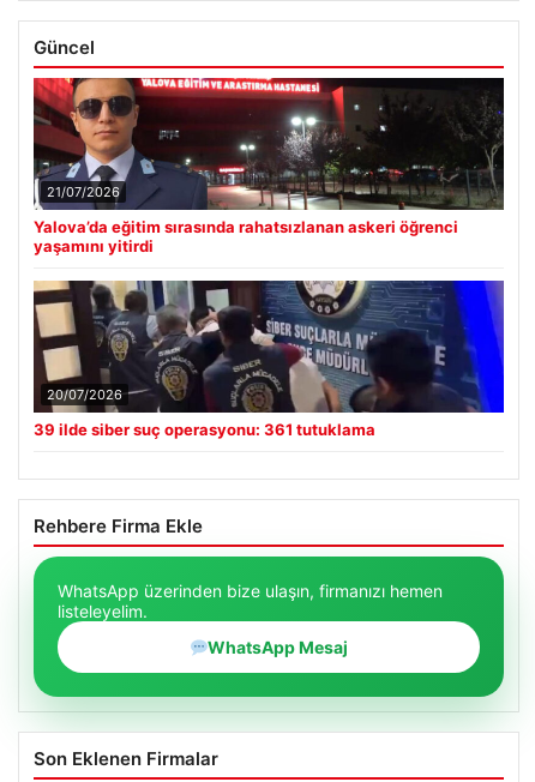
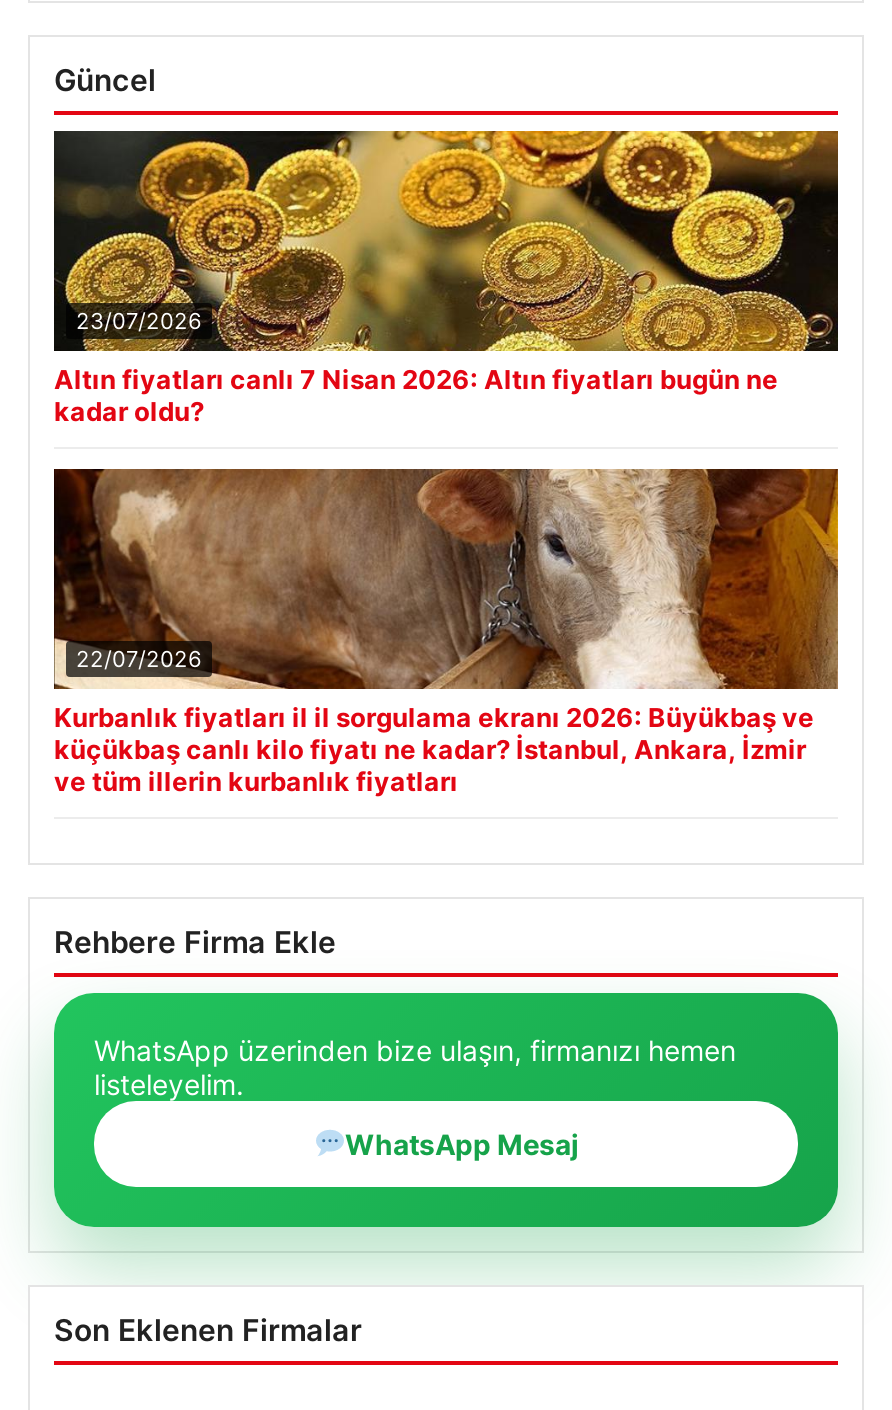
- [image]
- 21/07/2026
+ [image]
+ 23/07/2026

- Yalova’da eğitim sırasında rahatsızlanan askeri öğrenci
- yaşamını yitirdi
+ Altın fiyatları canlı 7 Nisan 2026: Altın fiyatları bugün ne
+ kadar oldu?

- [image]
- 20/07/2026
+ [image]
+ 22/07/2026

- 39 ilde siber suç operasyonu: 361 tutuklama
+ Kurbanlık fiyatları il il sorgulama ekranı 2026: Büyükbaş ve
+ küçükbaş canlı kilo fiyatı ne kadar? İstanbul, Ankara, İzmir
+ ve tüm illerin kurbanlık fiyatları
